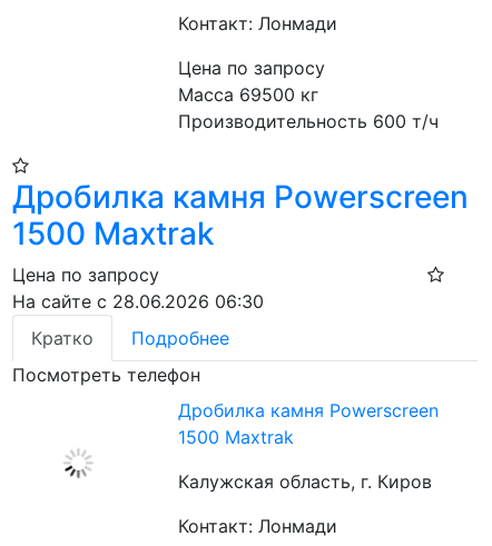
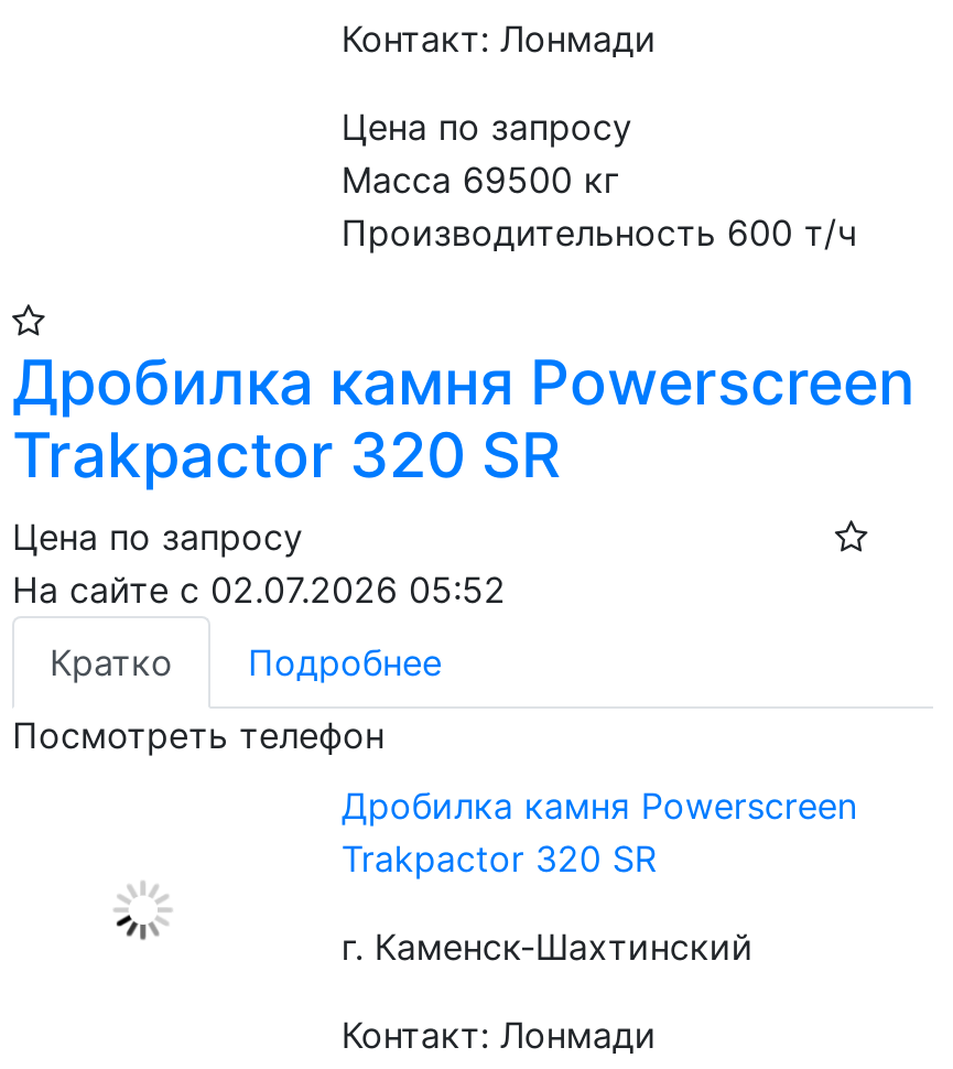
- 1500 Maxtrak
+ Trakpactor 320 SR

- На сайте с 28.06.2026 06:30
+ На сайте с 02.07.2026 05:52

- 1500 Maxtrak
+ Trakpactor 320 SR

- Калужская область, г. Киров
+ г. Каменск-Шахтинский
